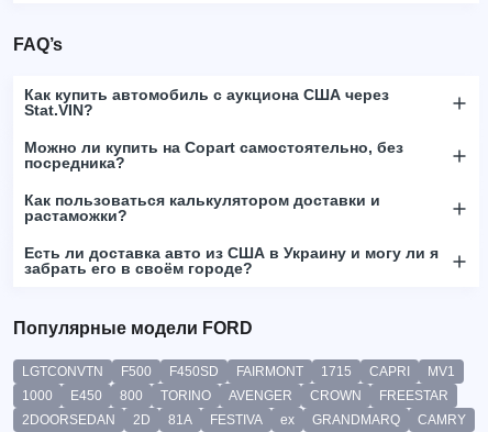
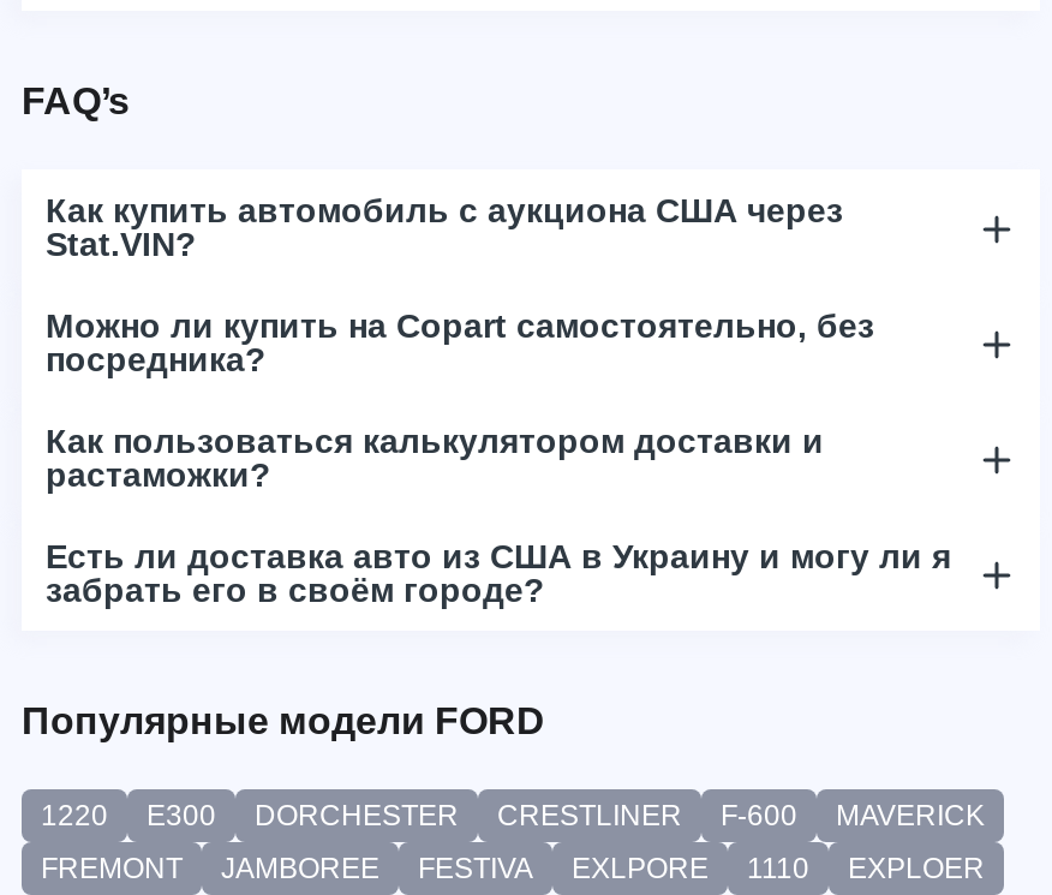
- LGTCONVTN
- F500
- F450SD
- FAIRMONT
- 1715
- CAPRI
- MV1
- 1000
- E450
- 800
- TORINO
- AVENGER
- CROWN
- FREESTAR
- 2DOORSEDAN
- 2D
- 81A
+ 1220
+ E300
+ DORCHESTER
+ CRESTLINER
+ F-600
+ MAVERICK
+ FREMONT
+ JAMBOREE

- ex
- GRANDMARQ
- CAMRY
+ EXLPORE
+ 1110
+ EXPLOER
